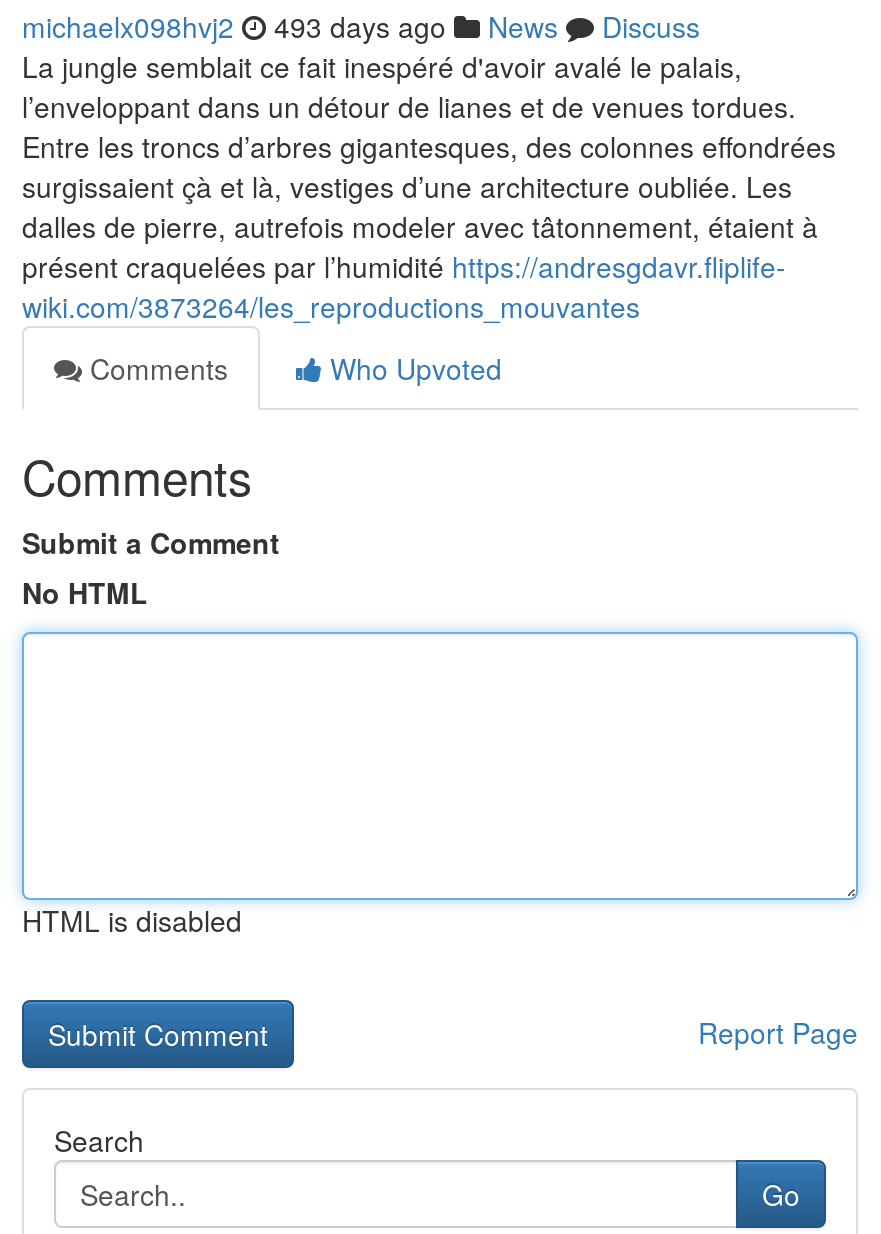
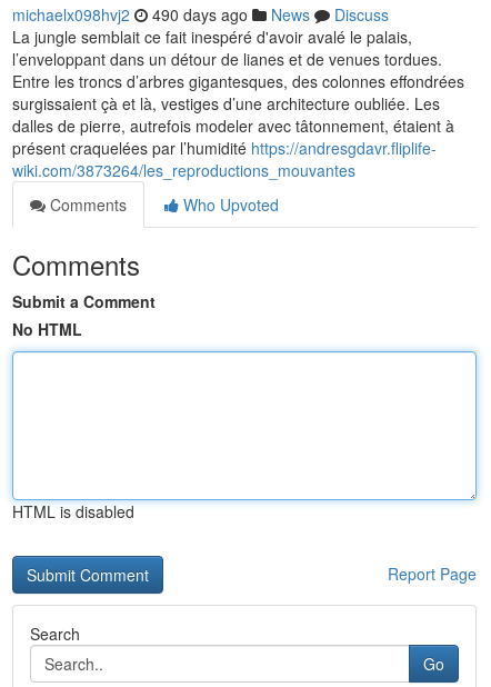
- michaelx098hvj2 493 days ago News Discuss
+ michaelx098hvj2 490 days ago News Discuss
